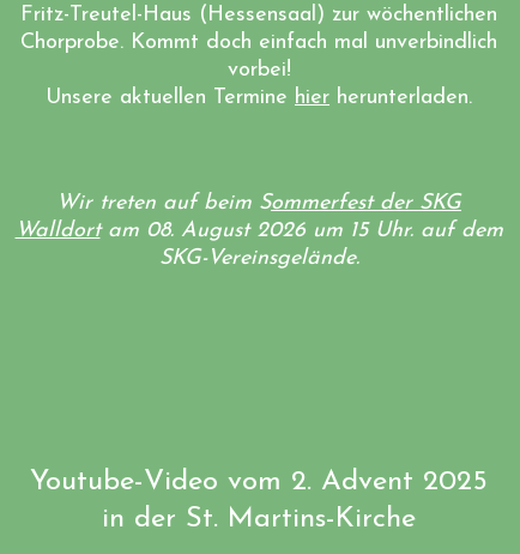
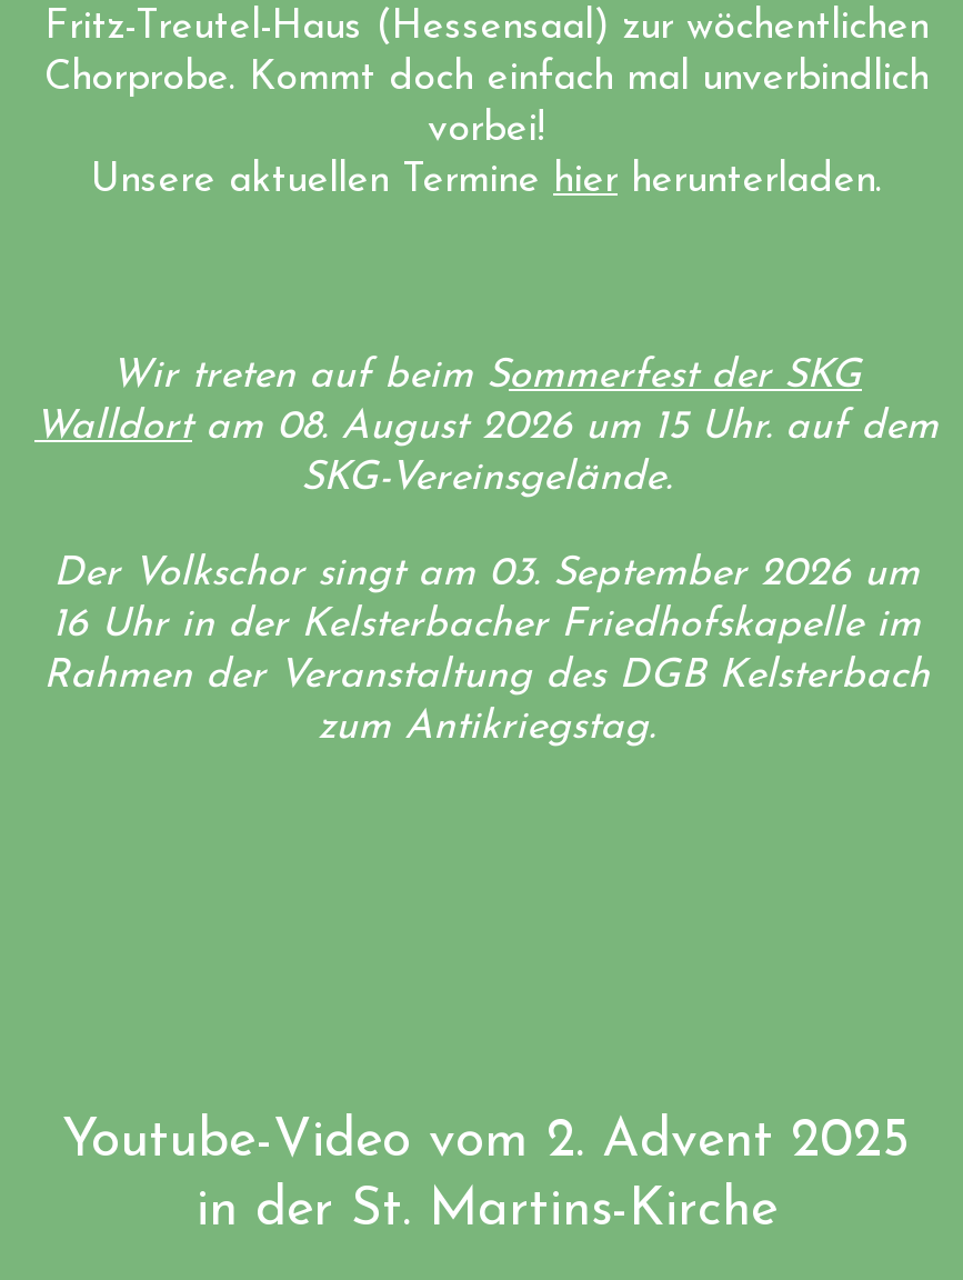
+ Der Volkschor singt am 03. September 2026 um
+ 16 Uhr in der Kelsterbacher Friedhofskapelle im
+ Rahmen der Veranstaltung des DGB Kelsterbach
+ zum Antikriegstag.
